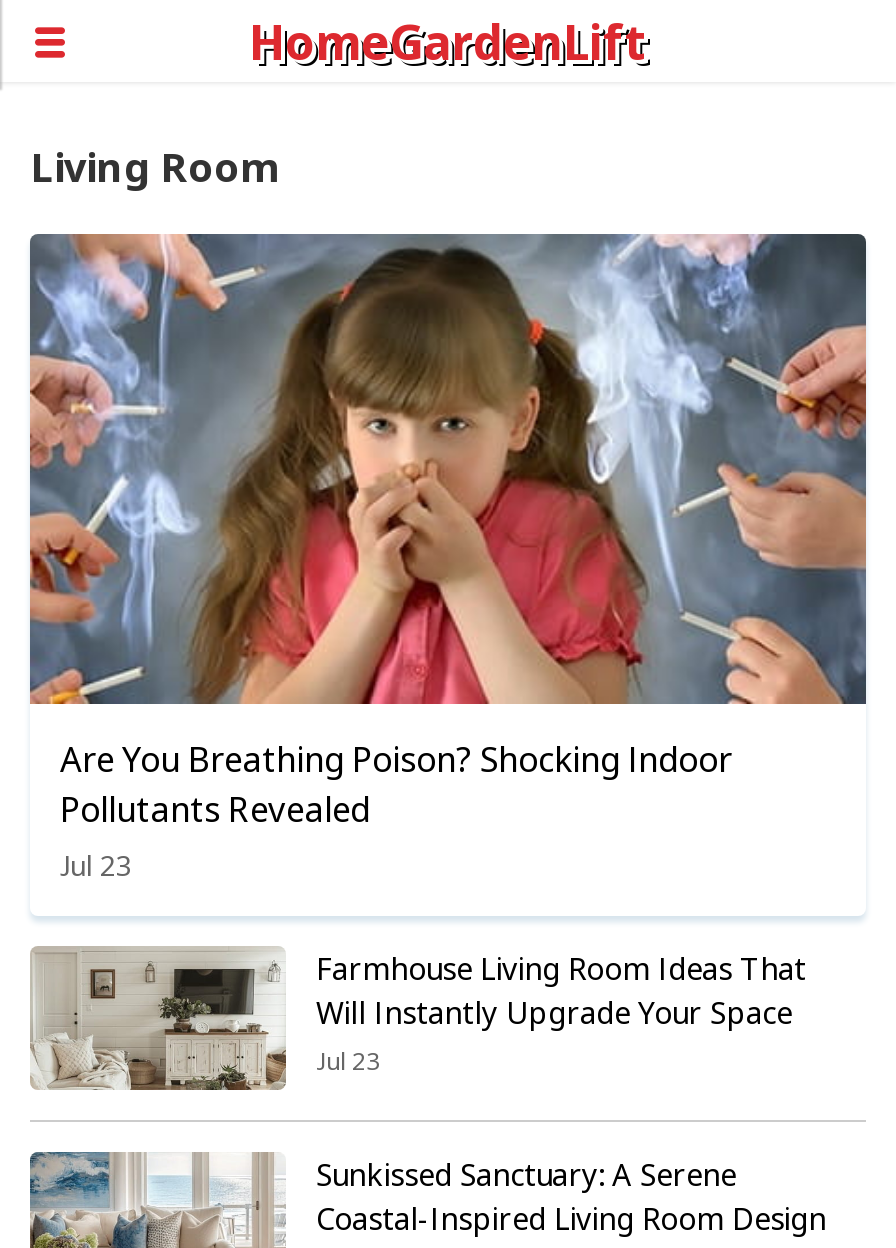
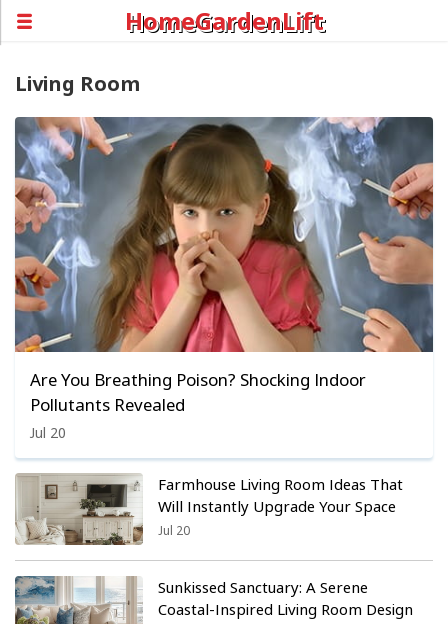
- Jul 23
+ Jul 20

- Jul 23
+ Jul 20
